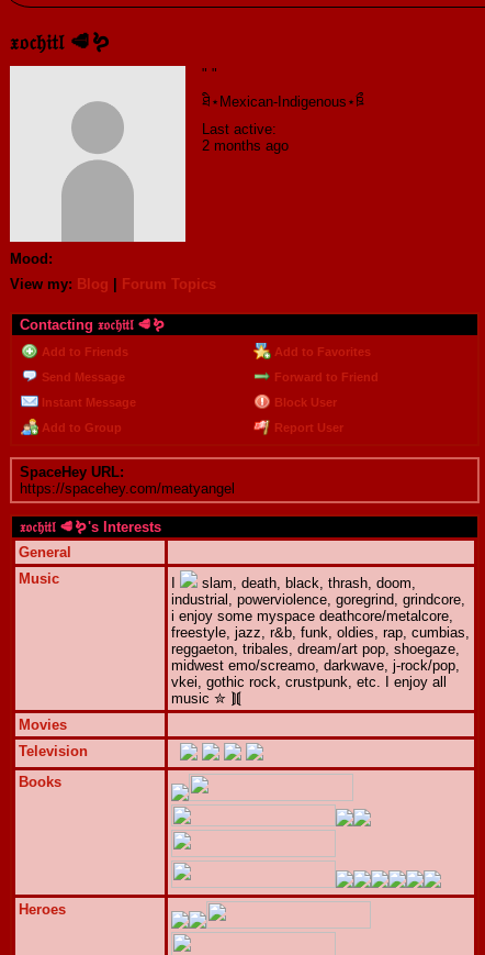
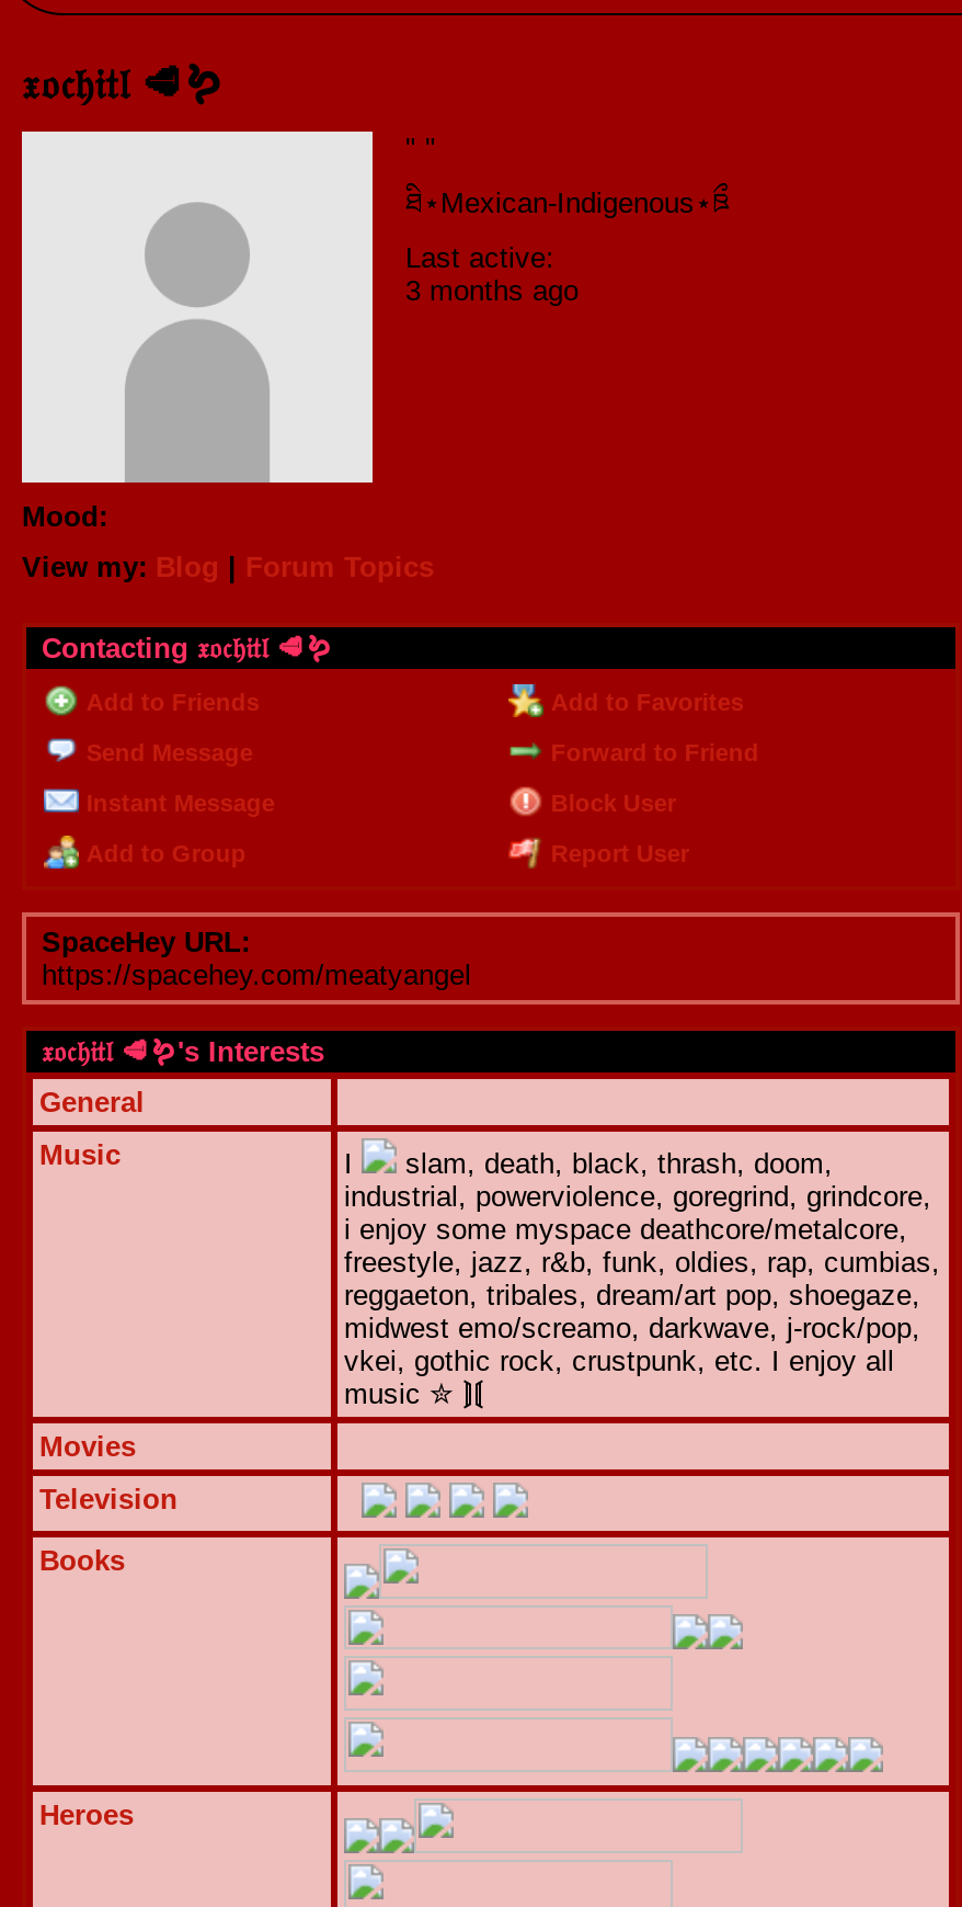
- 2 months ago
+ 3 months ago
